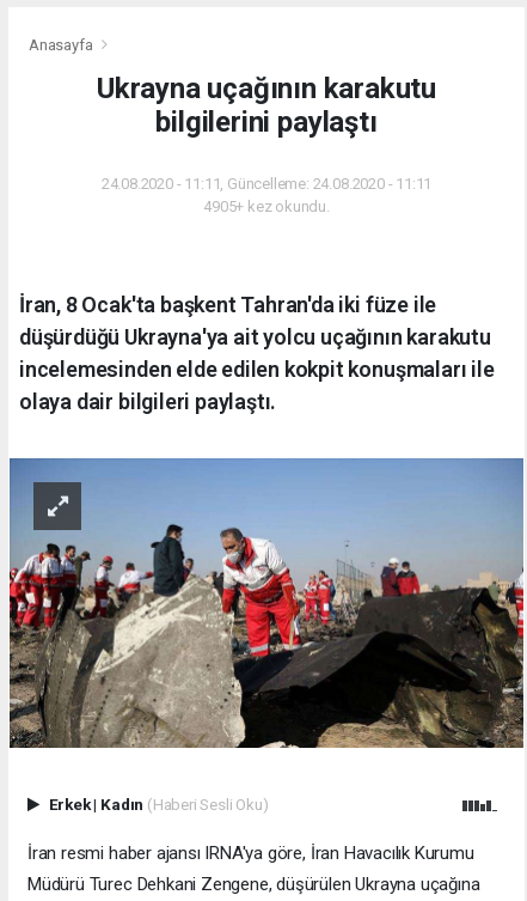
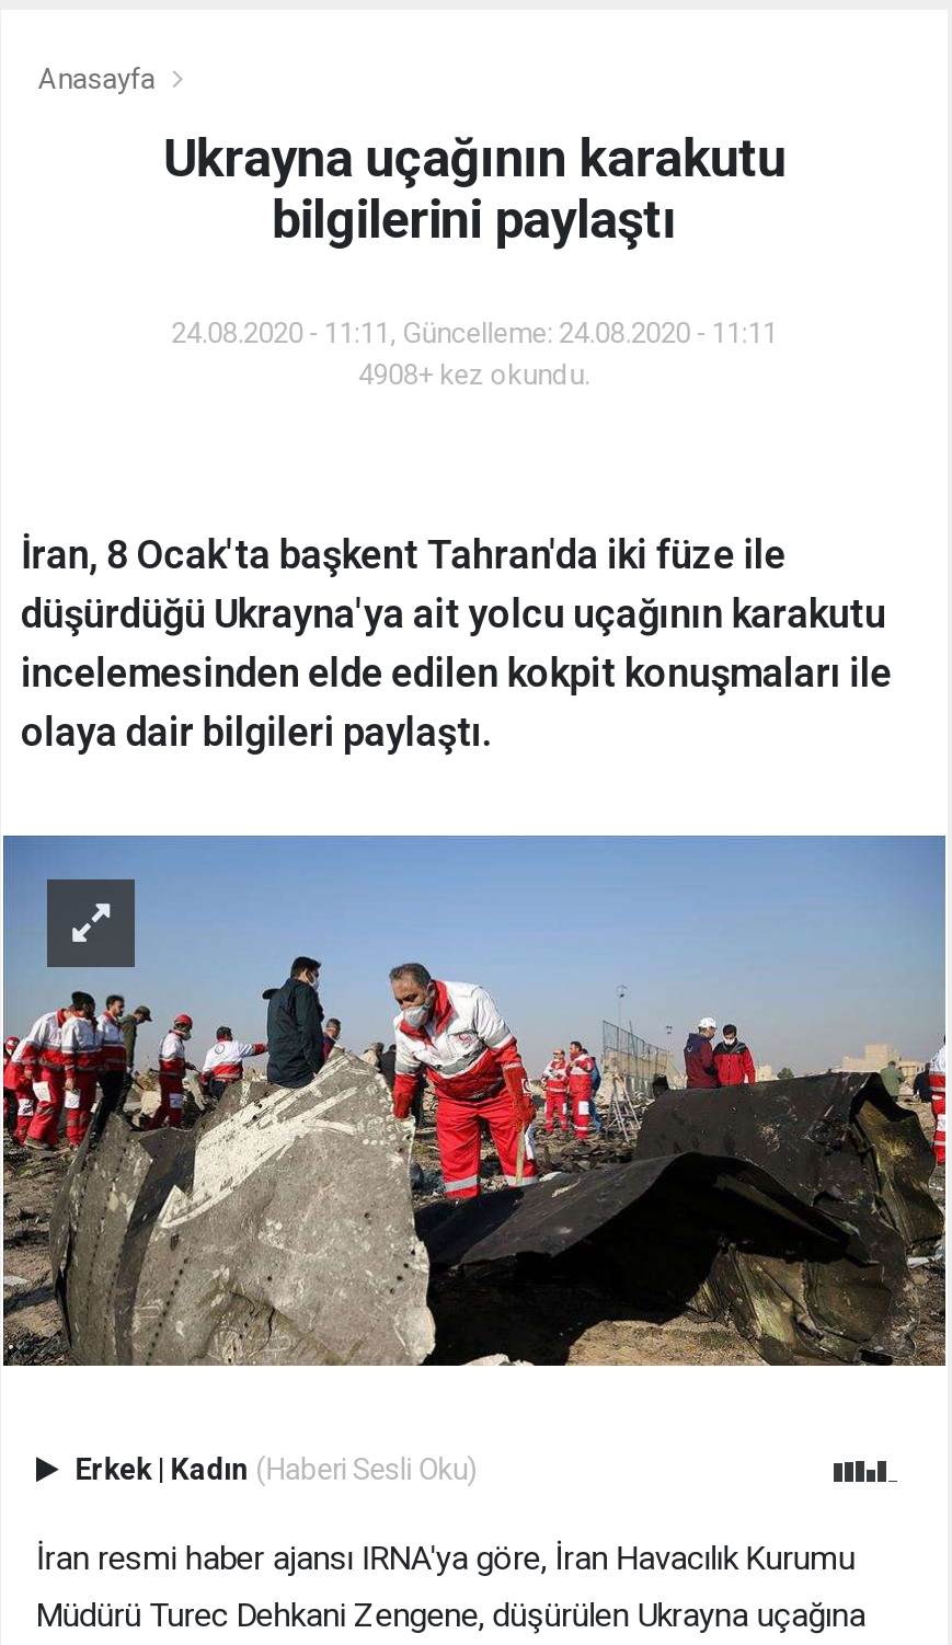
- 4905+ kez okundu.
+ 4908+ kez okundu.
